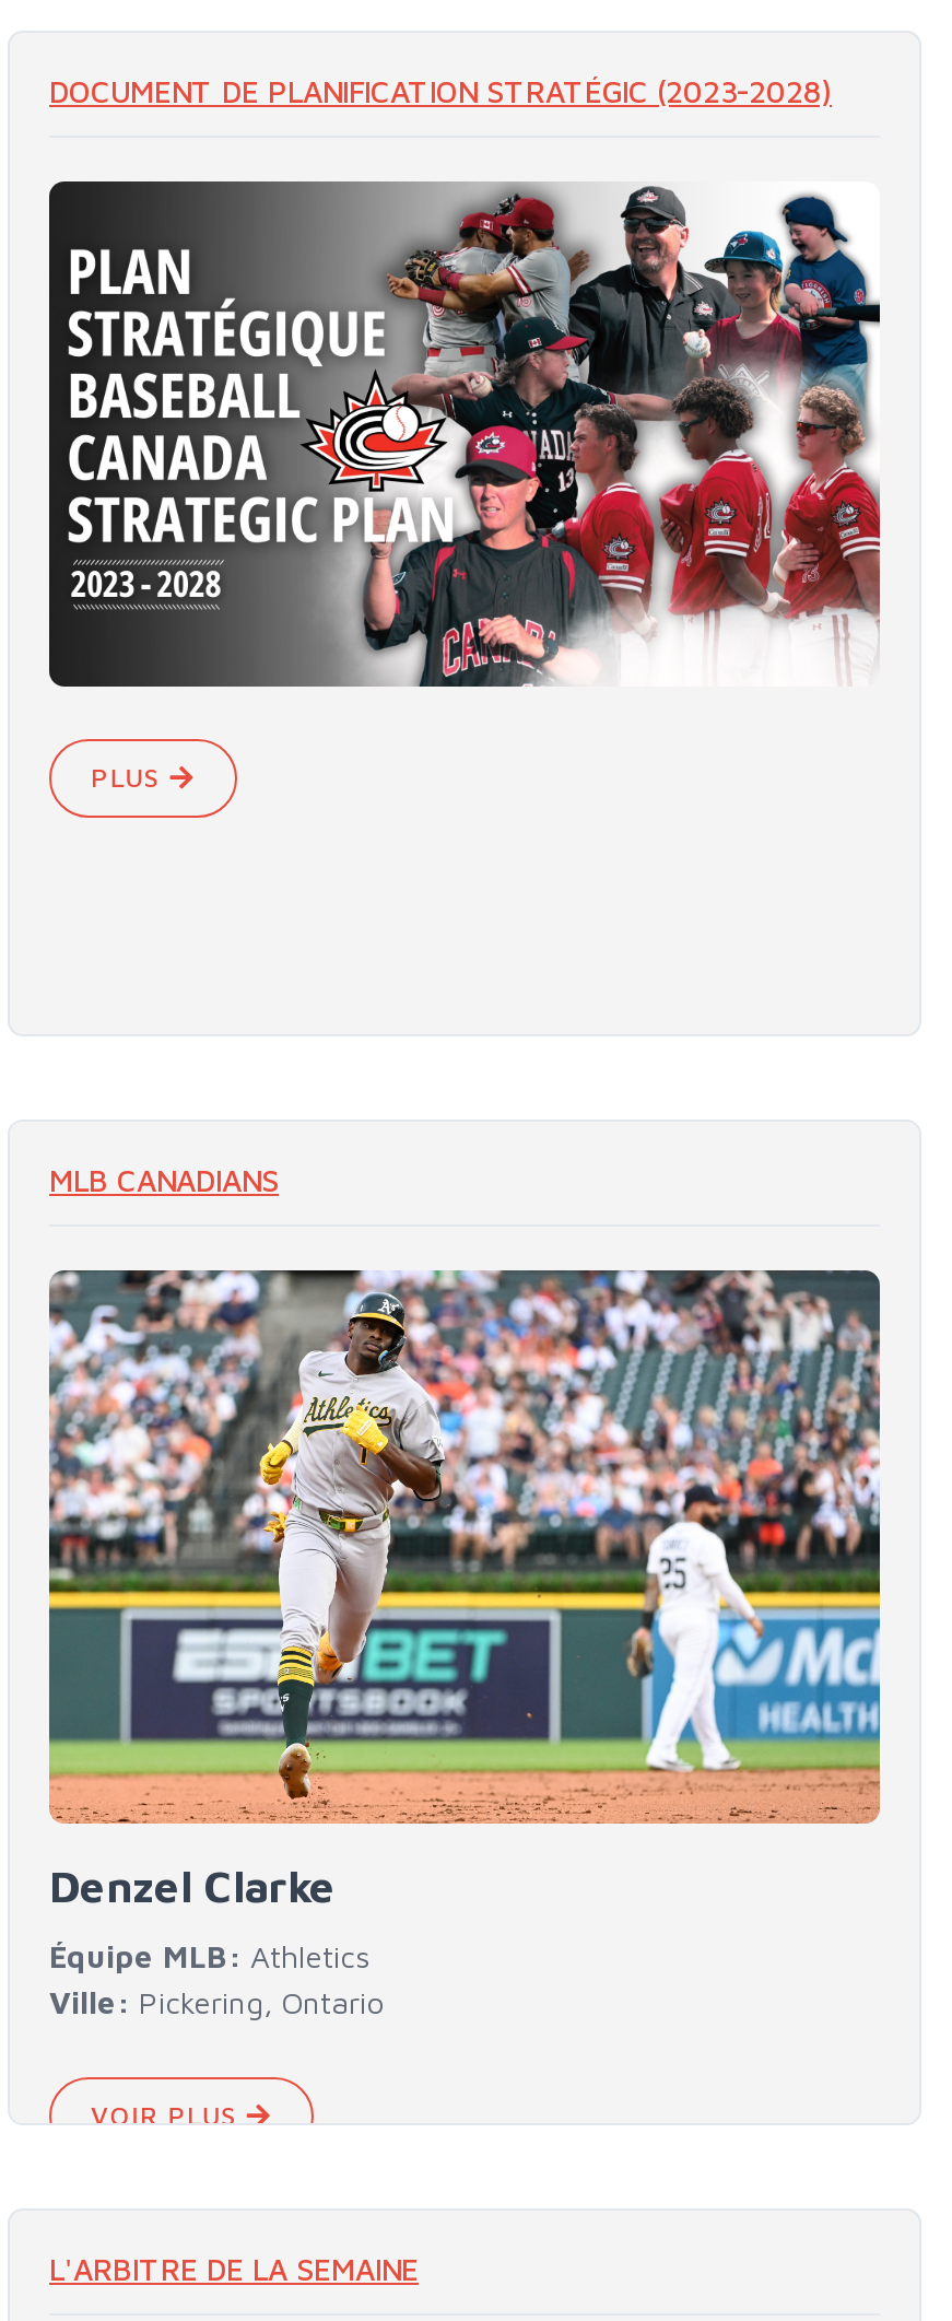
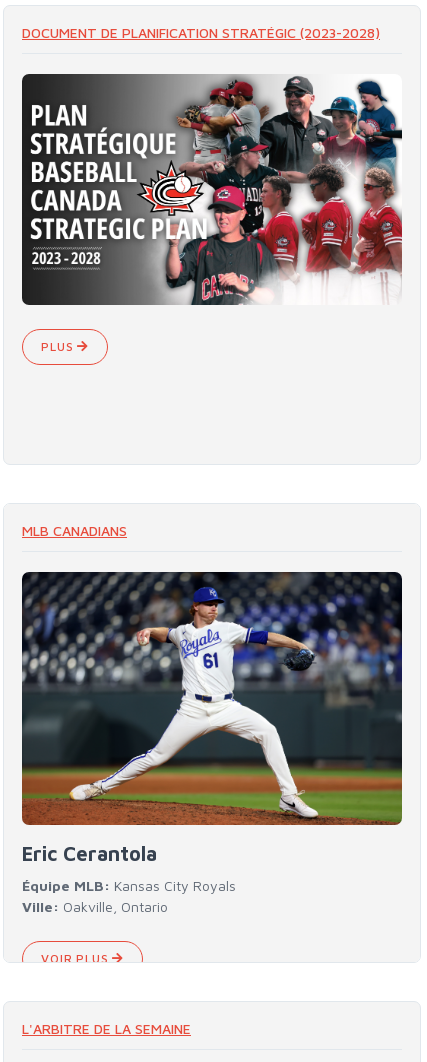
- [image]
- Denzel Clarke
+ [image]
+ Eric Cerantola

- Équipe MLB: Athletics
- Ville: Pickering, Ontario
+ Équipe MLB: Kansas City Royals
+ Ville: Oakville, Ontario
